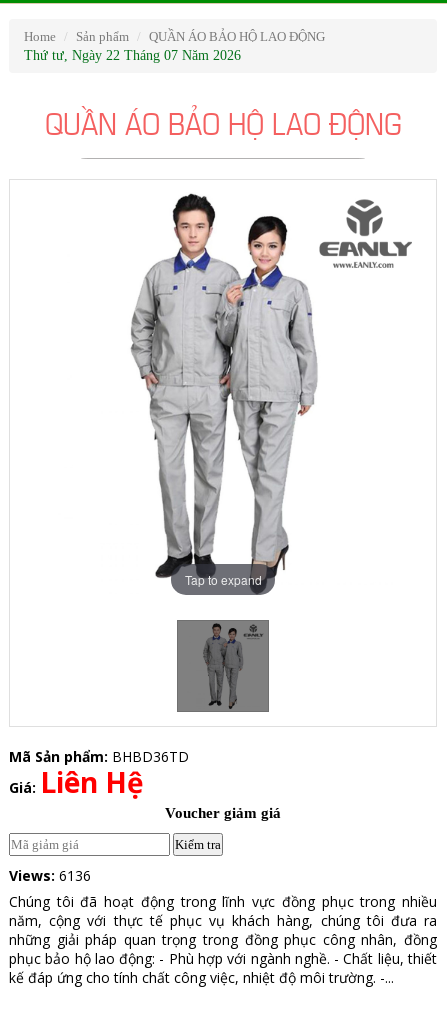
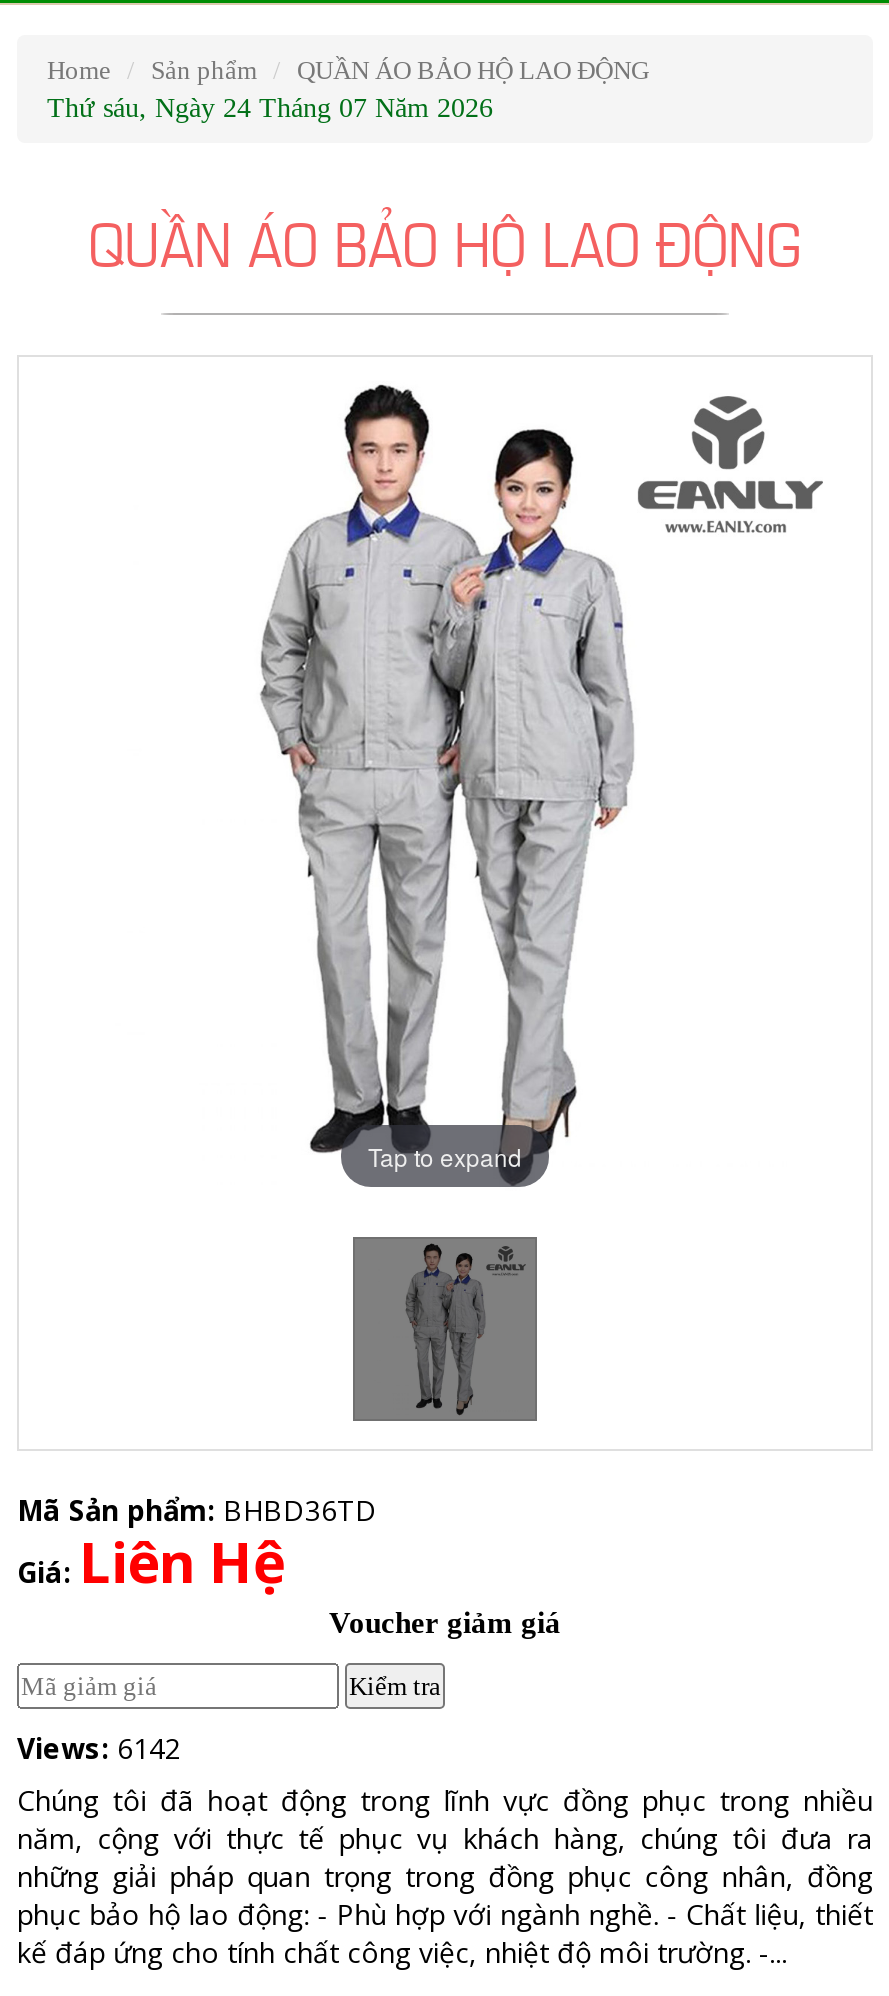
- Thứ tư, Ngày 22 Tháng 07 Năm 2026
+ Thứ sáu, Ngày 24 Tháng 07 Năm 2026

- Views: 6136
+ Views: 6142
